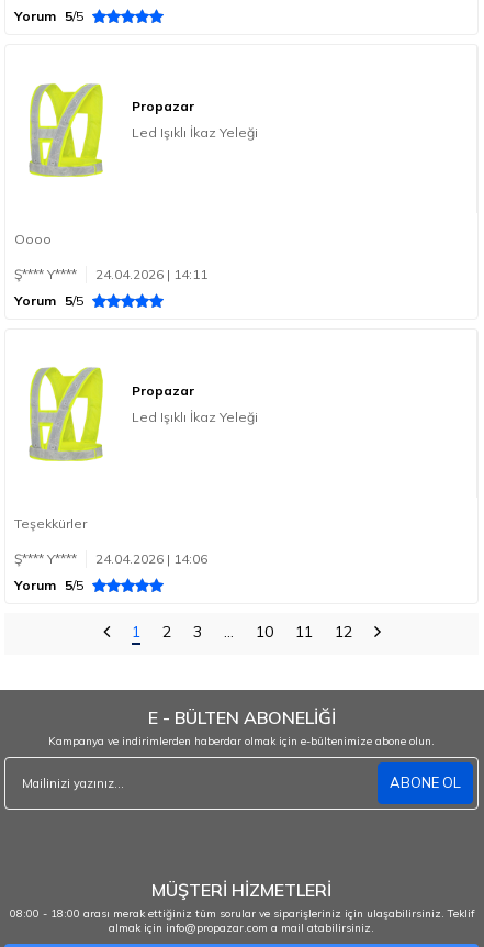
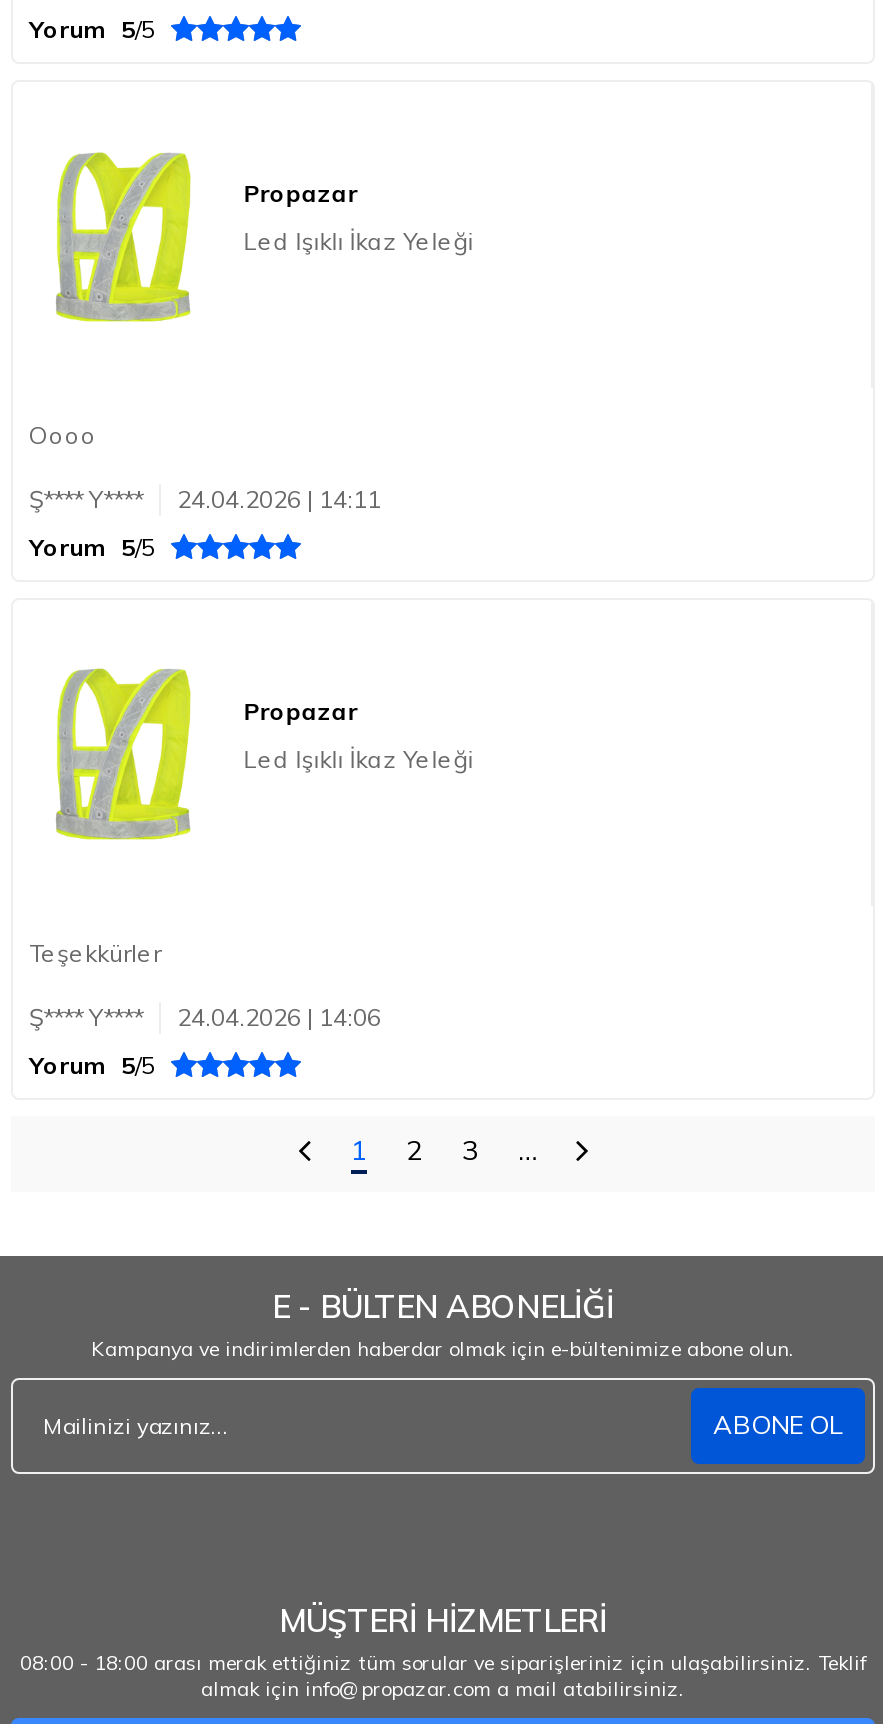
- 10
- 11
- 12
